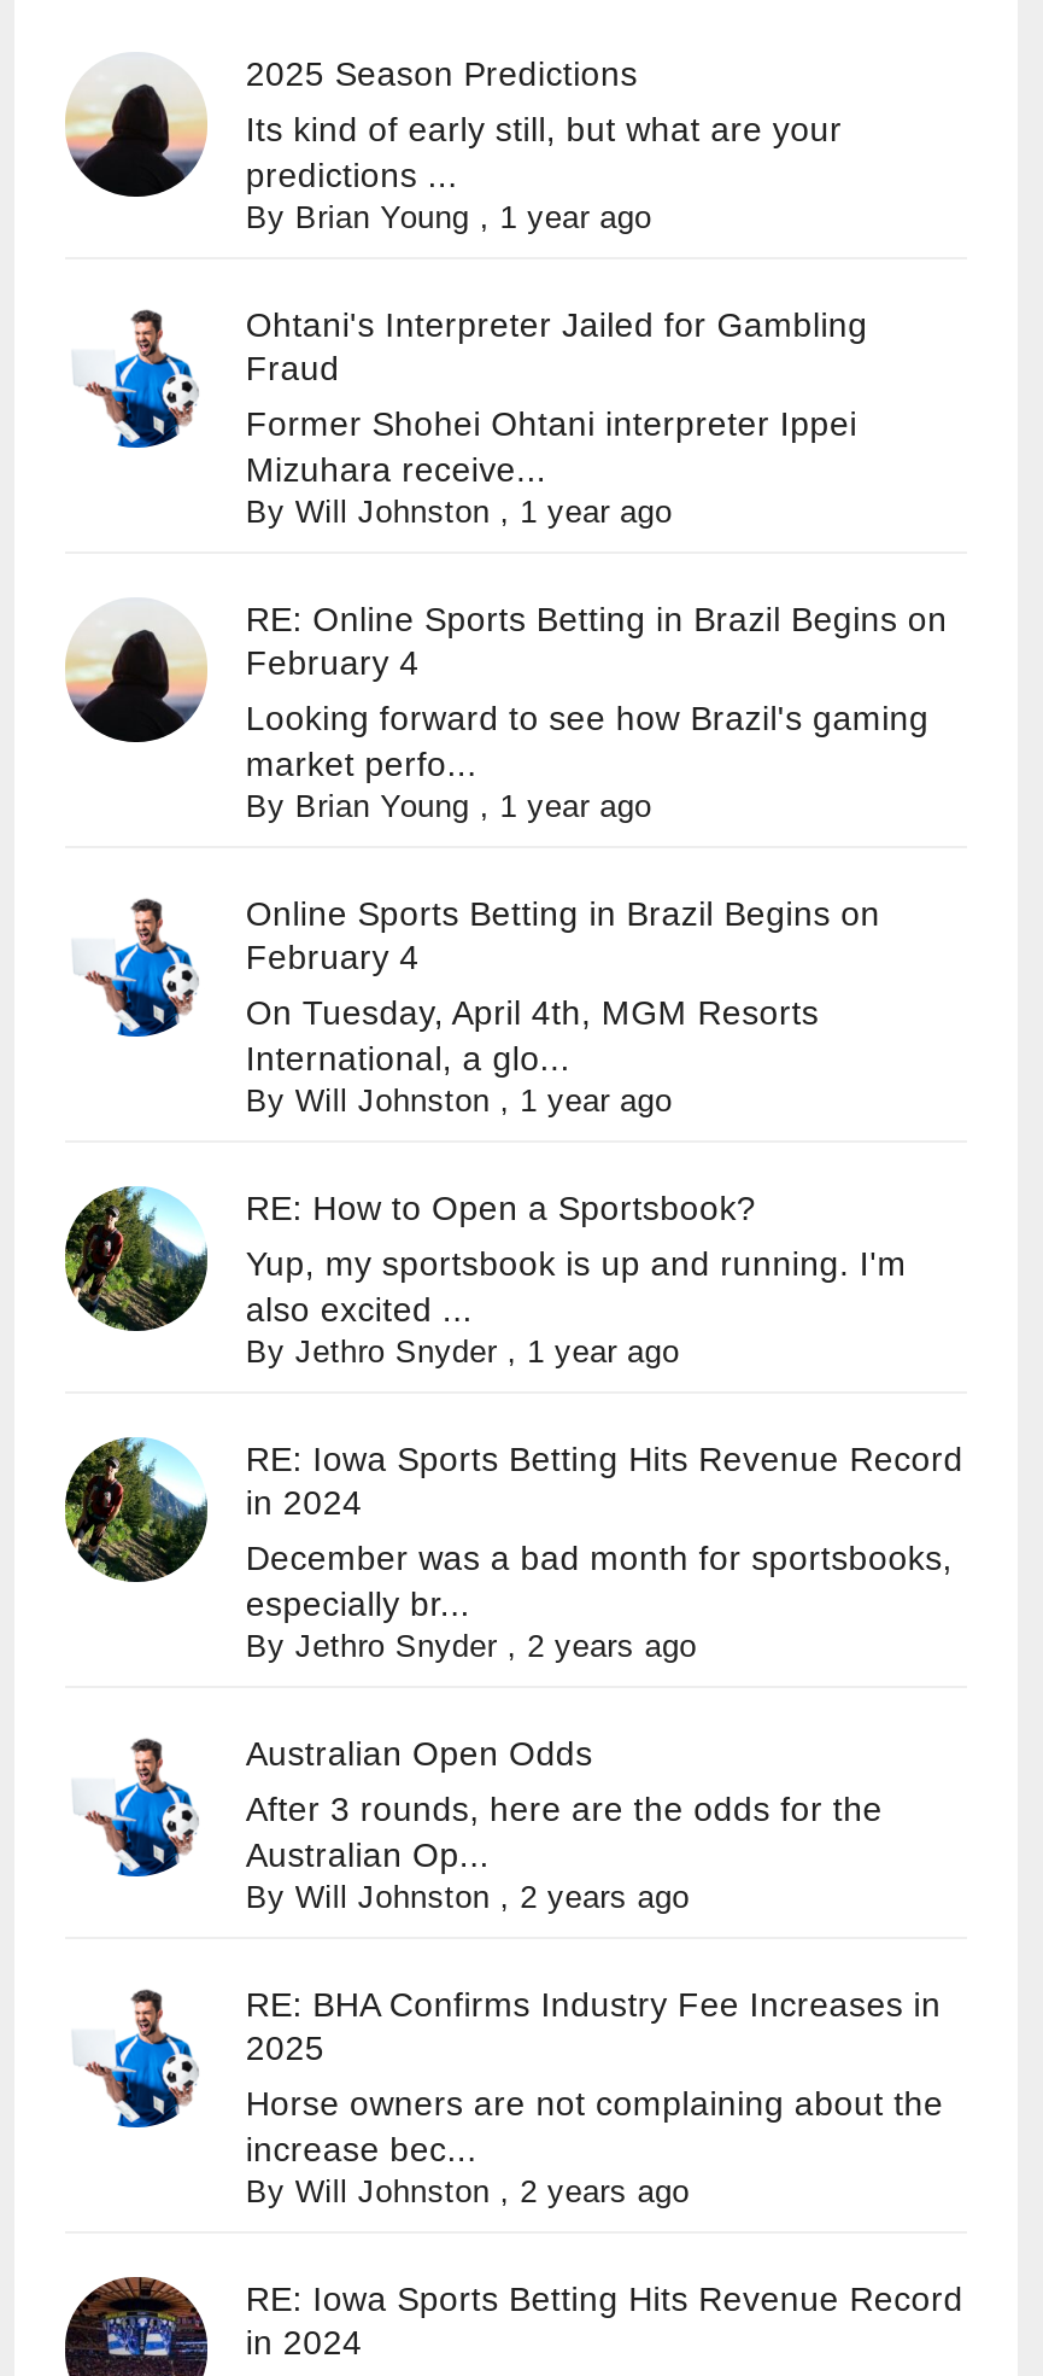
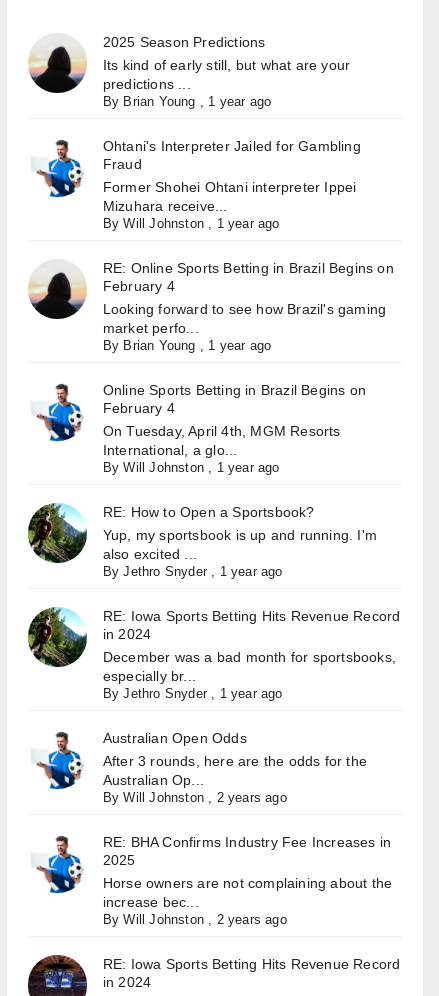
- By Jethro Snyder, 2 years ago
+ By Jethro Snyder, 1 year ago
